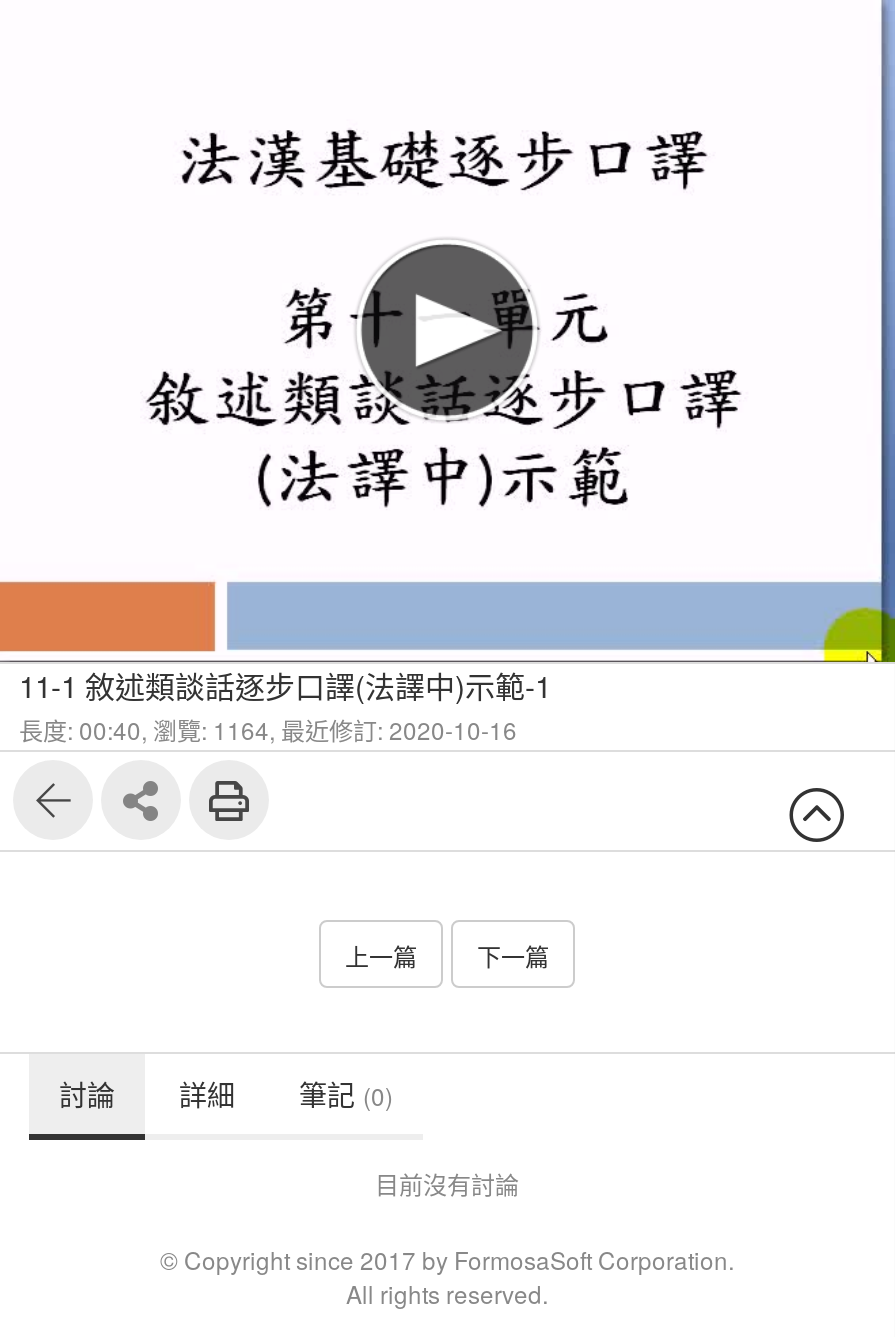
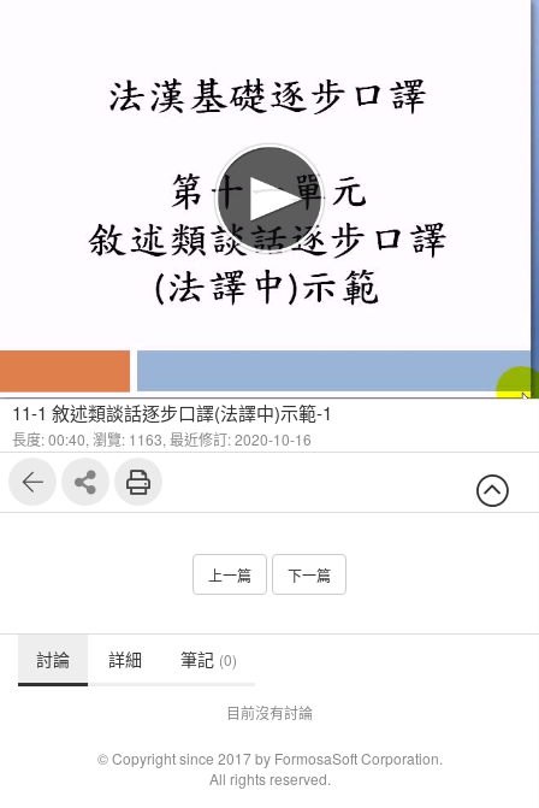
- 長度: 00:40,瀏覽: 1164,最近修訂: 2020-10-16
+ 長度: 00:40,瀏覽: 1163,最近修訂: 2020-10-16
